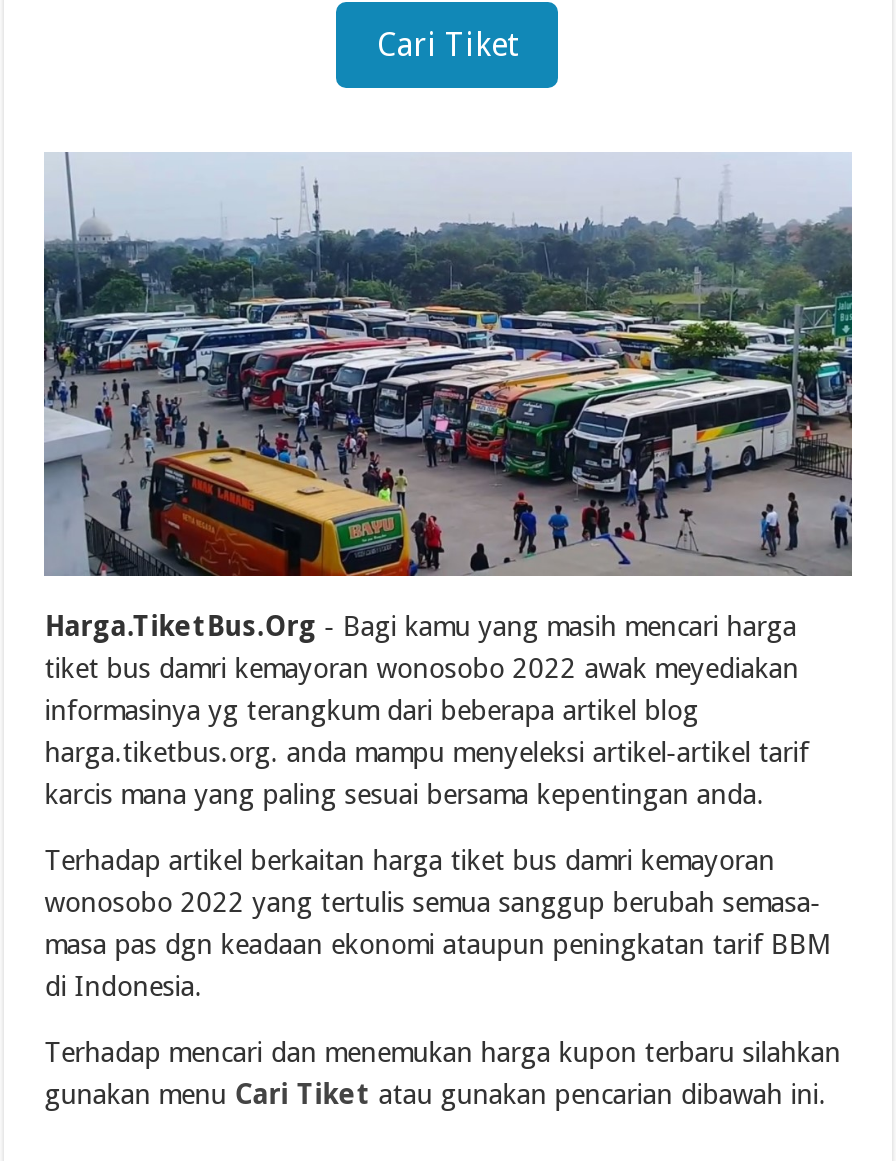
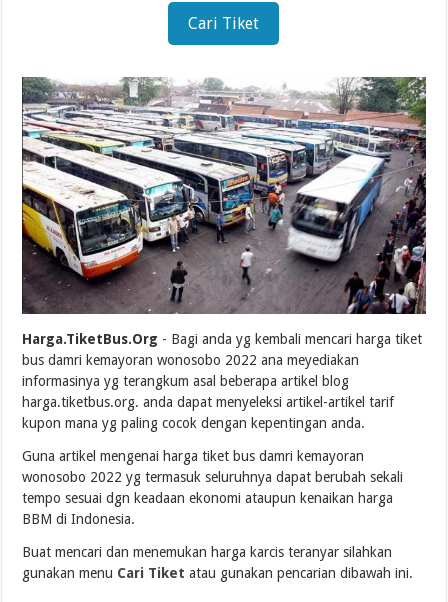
- [image]
- Harga.TiketBus.Org - Bagi kamu yang masih mencari harga
- tiket bus damri kemayoran wonosobo 2022 awak meyediakan
- informasinya yg terangkum dari beberapa artikel blog
- harga.tiketbus.org. anda mampu menyeleksi artikel-artikel tarif
- karcis mana yang paling sesuai bersama kepentingan anda.
+ [image]
+ Harga.TiketBus.Org - Bagi anda yg kembali mencari harga tiket
+ bus damri kemayoran wonosobo 2022 ana meyediakan
+ informasinya yg terangkum asal beberapa artikel blog
+ harga.tiketbus.org. anda dapat menyeleksi artikel-artikel tarif
+ kupon mana yg paling cocok dengan kepentingan anda.

- Terhadap artikel berkaitan harga tiket bus damri kemayoran
- wonosobo 2022 yang tertulis semua sanggup berubah semasa-
- masa pas dgn keadaan ekonomi ataupun peningkatan tarif BBM
- di Indonesia.
+ Guna artikel mengenai harga tiket bus damri kemayoran
+ wonosobo 2022 yg termasuk seluruhnya dapat berubah sekali
+ tempo sesuai dgn keadaan ekonomi ataupun kenaikan harga
+ BBM di Indonesia.

- Terhadap mencari dan menemukan harga kupon terbaru silahkan
+ Buat mencari dan menemukan harga karcis teranyar silahkan
